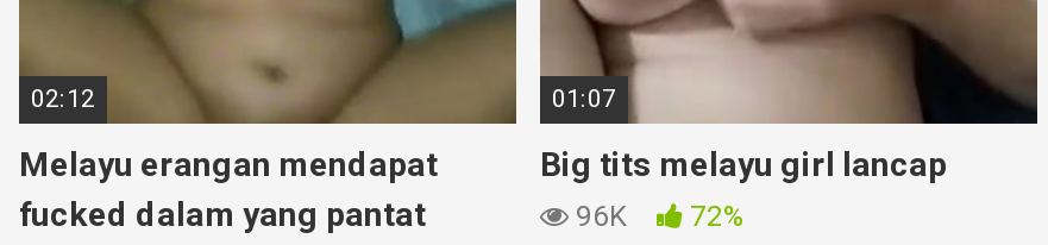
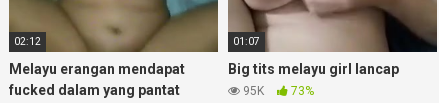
- 96K
- 72%
+ 95K
+ 73%
